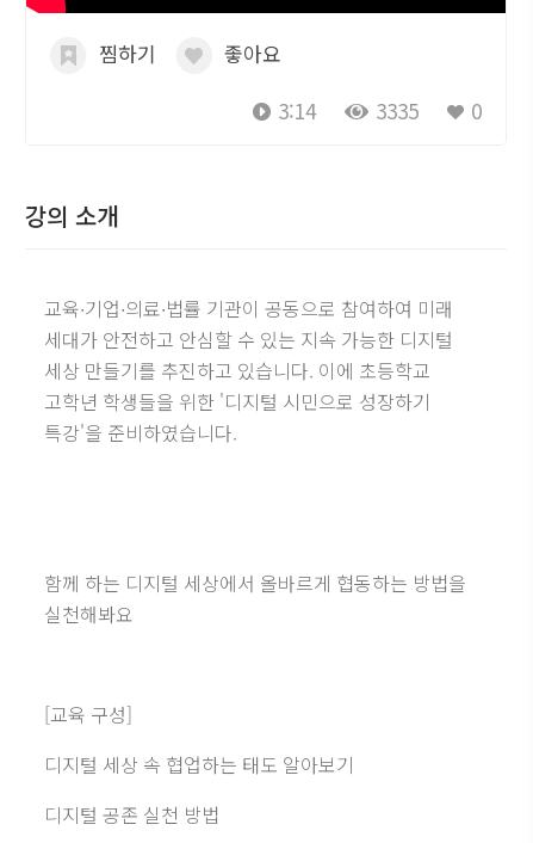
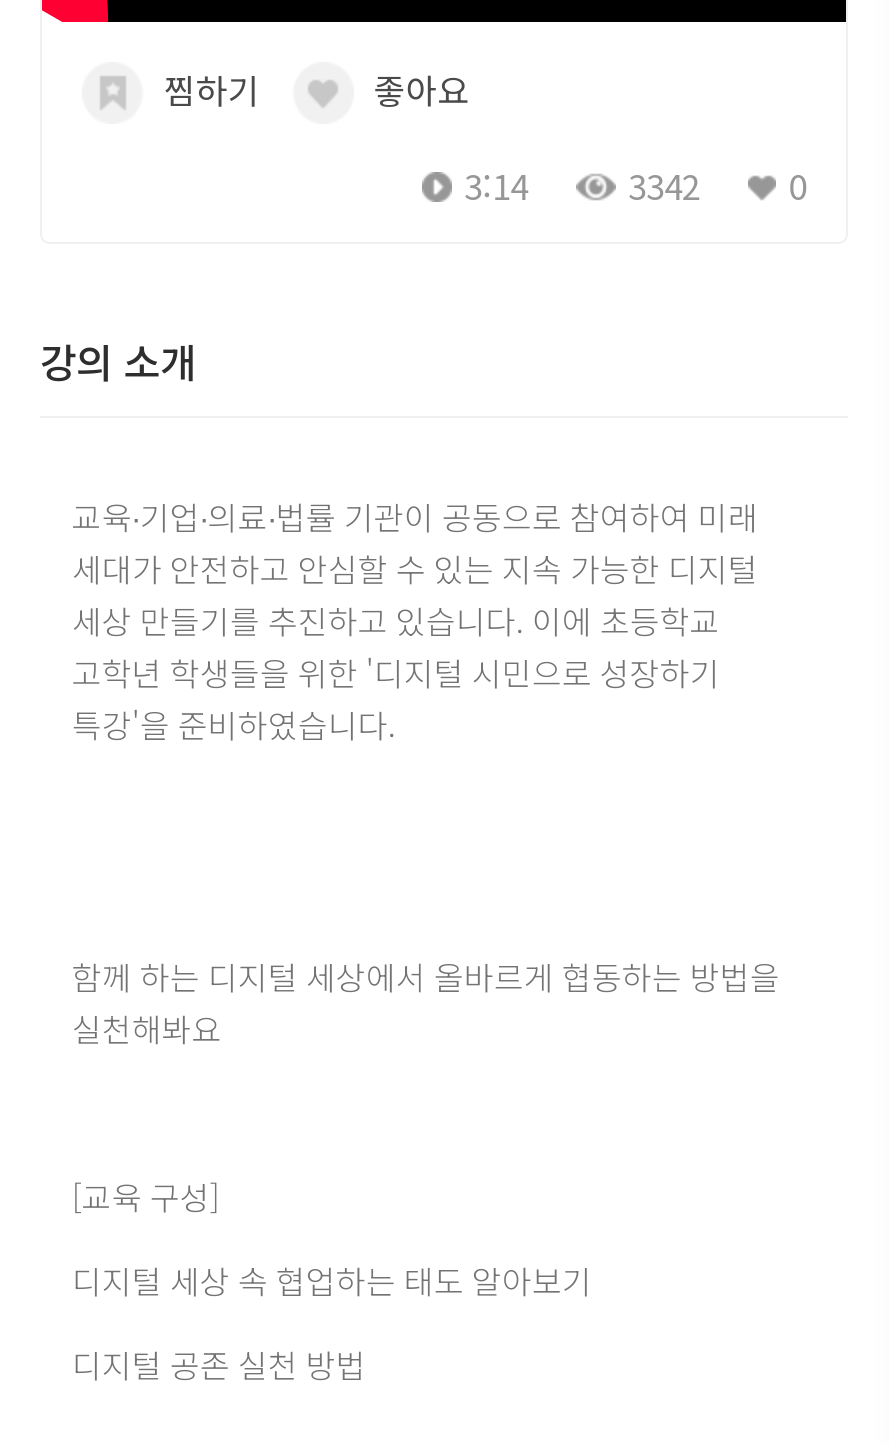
- 3:14 3335 0
+ 3:14 3342 0
